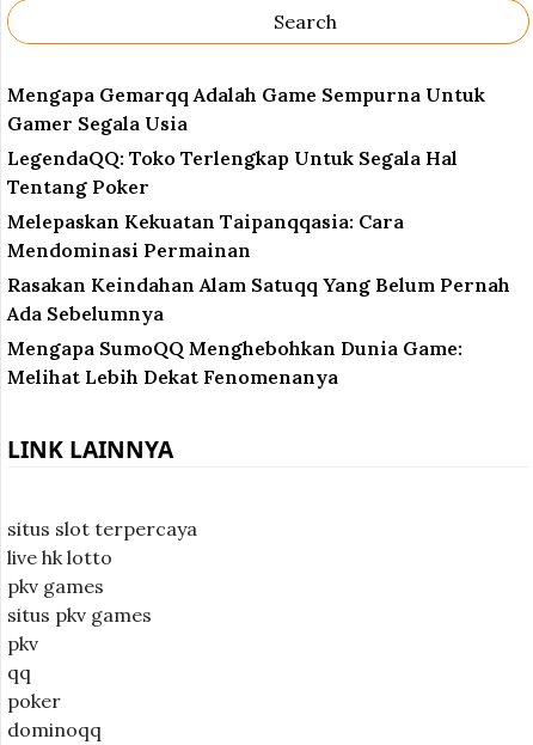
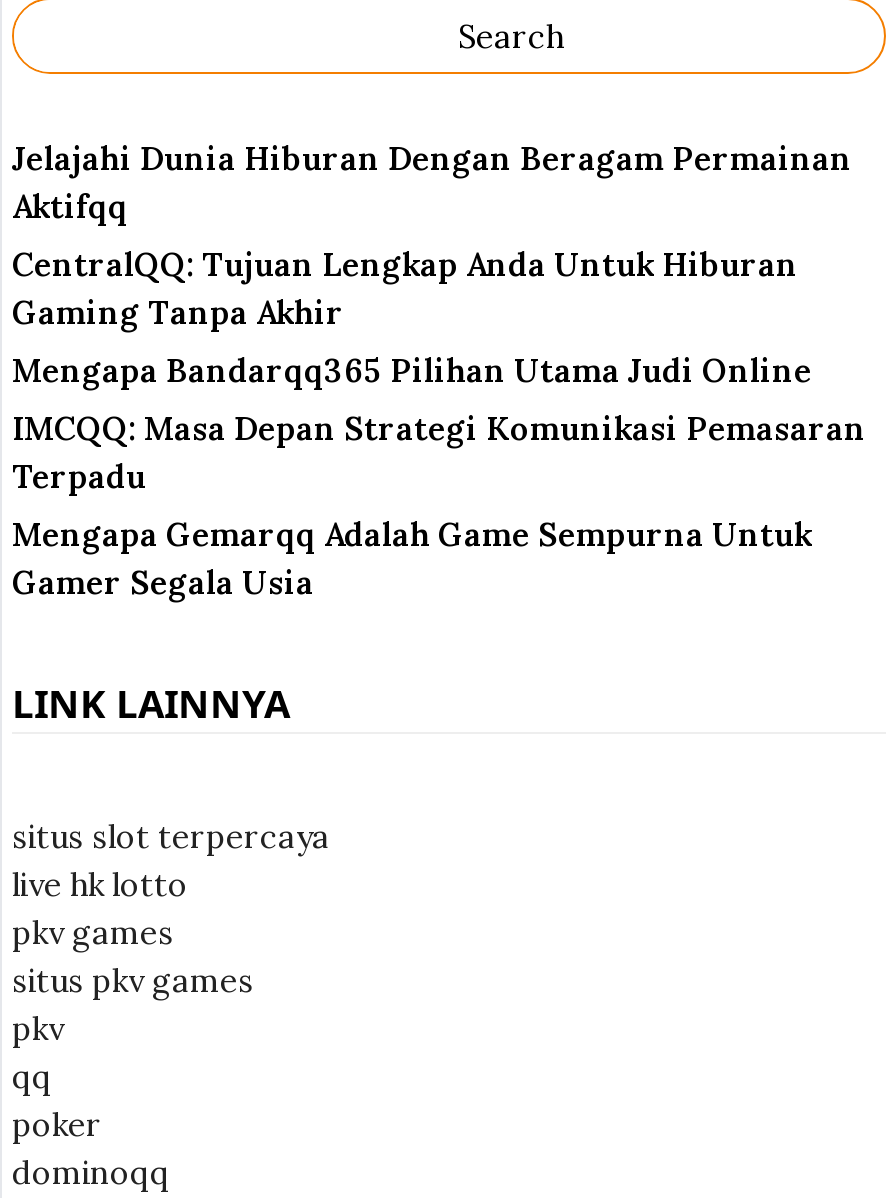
+ Jelajahi Dunia Hiburan Dengan Beragam Permainan
+ Aktifqq
+ CentralQQ: Tujuan Lengkap Anda Untuk Hiburan
+ Gaming Tanpa Akhir
+ Mengapa Bandarqq365 Pilihan Utama Judi Online
+ IMCQQ: Masa Depan Strategi Komunikasi Pemasaran
+ Terpadu

moved down: Mengapa Gemarqq Adalah Game Sempurna Untuk | Gamer Segala Usia

- LegendaQQ: Toko Terlengkap Untuk Segala Hal
- Tentang Poker
- Melepaskan Kekuatan Taipanqqasia: Cara
- Mendominasi Permainan
- Rasakan Keindahan Alam Satuqq Yang Belum Pernah
- Ada Sebelumnya
- Mengapa SumoQQ Menghebohkan Dunia Game:
- Melihat Lebih Dekat Fenomenanya
